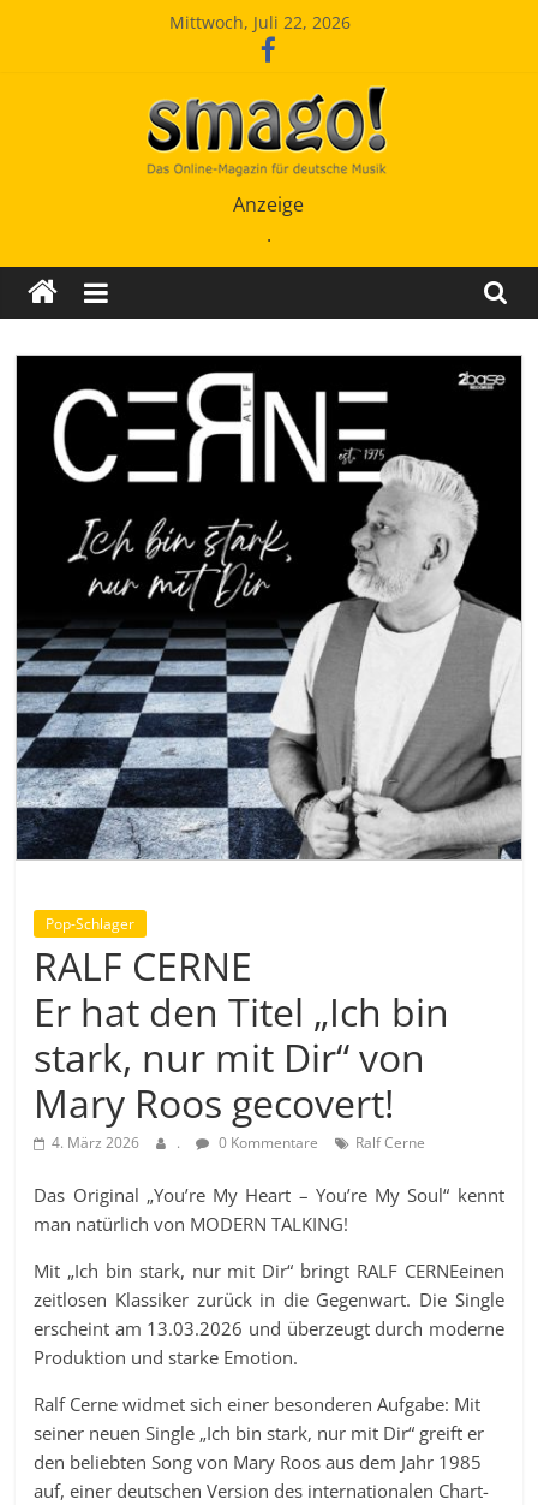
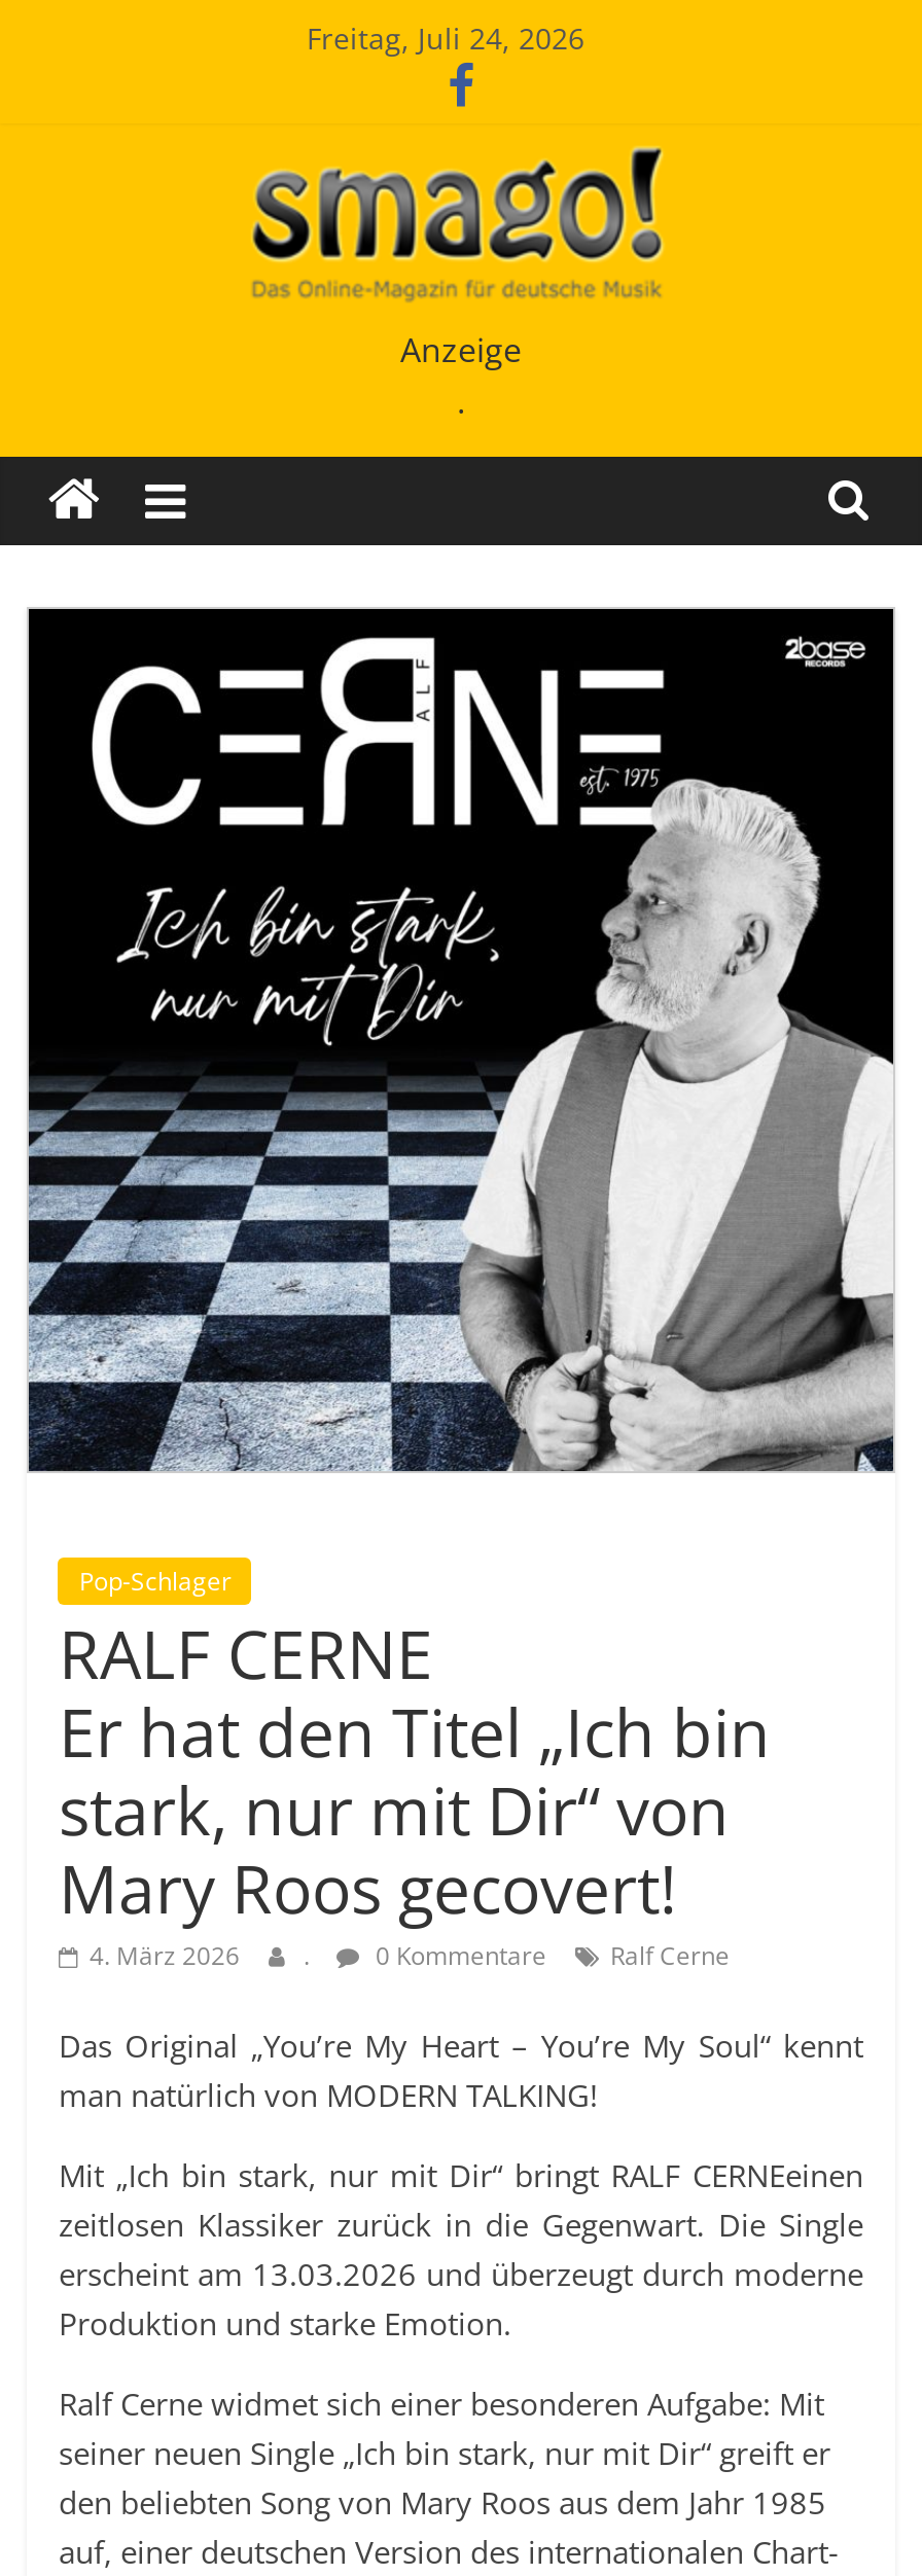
- Mittwoch, Juli 22, 2026
+ Freitag, Juli 24, 2026
